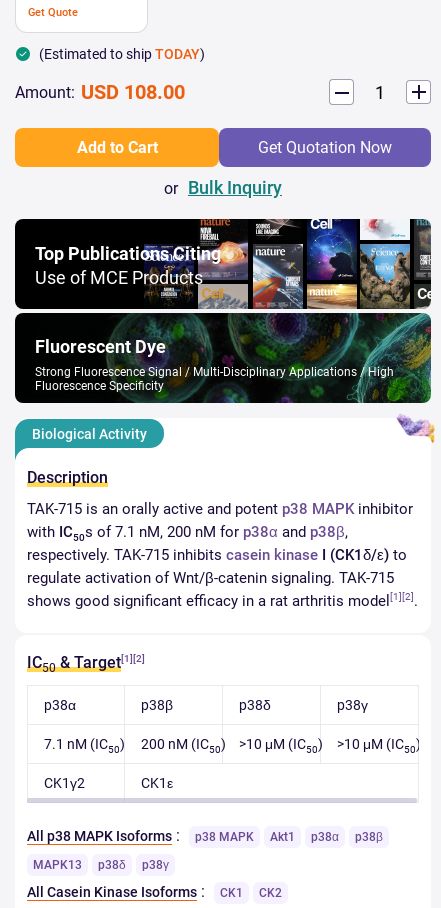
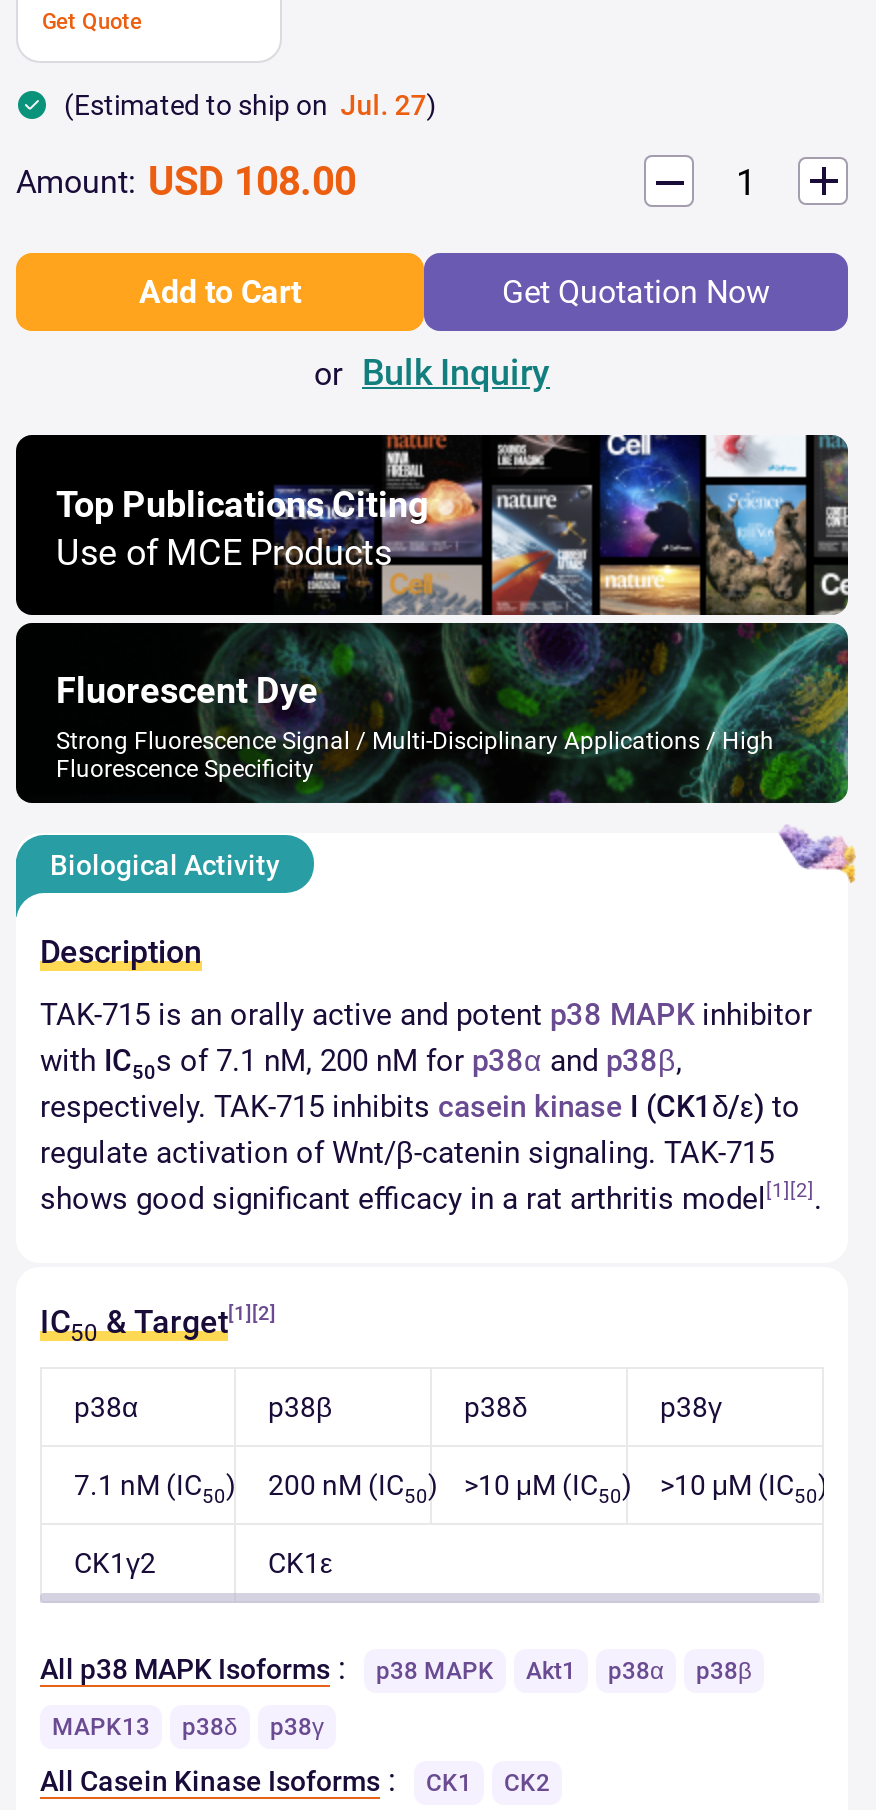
- (Estimated to ship TODAY)
+ (Estimated to ship on Jul. 27)
